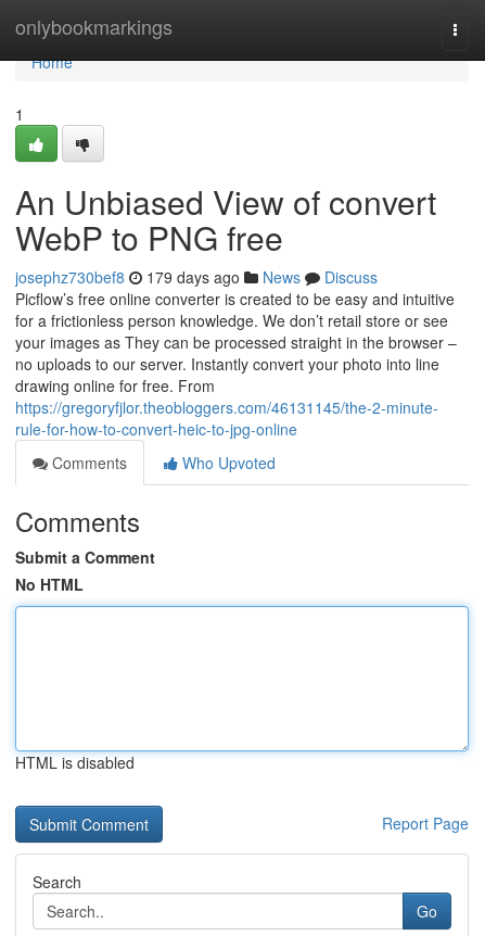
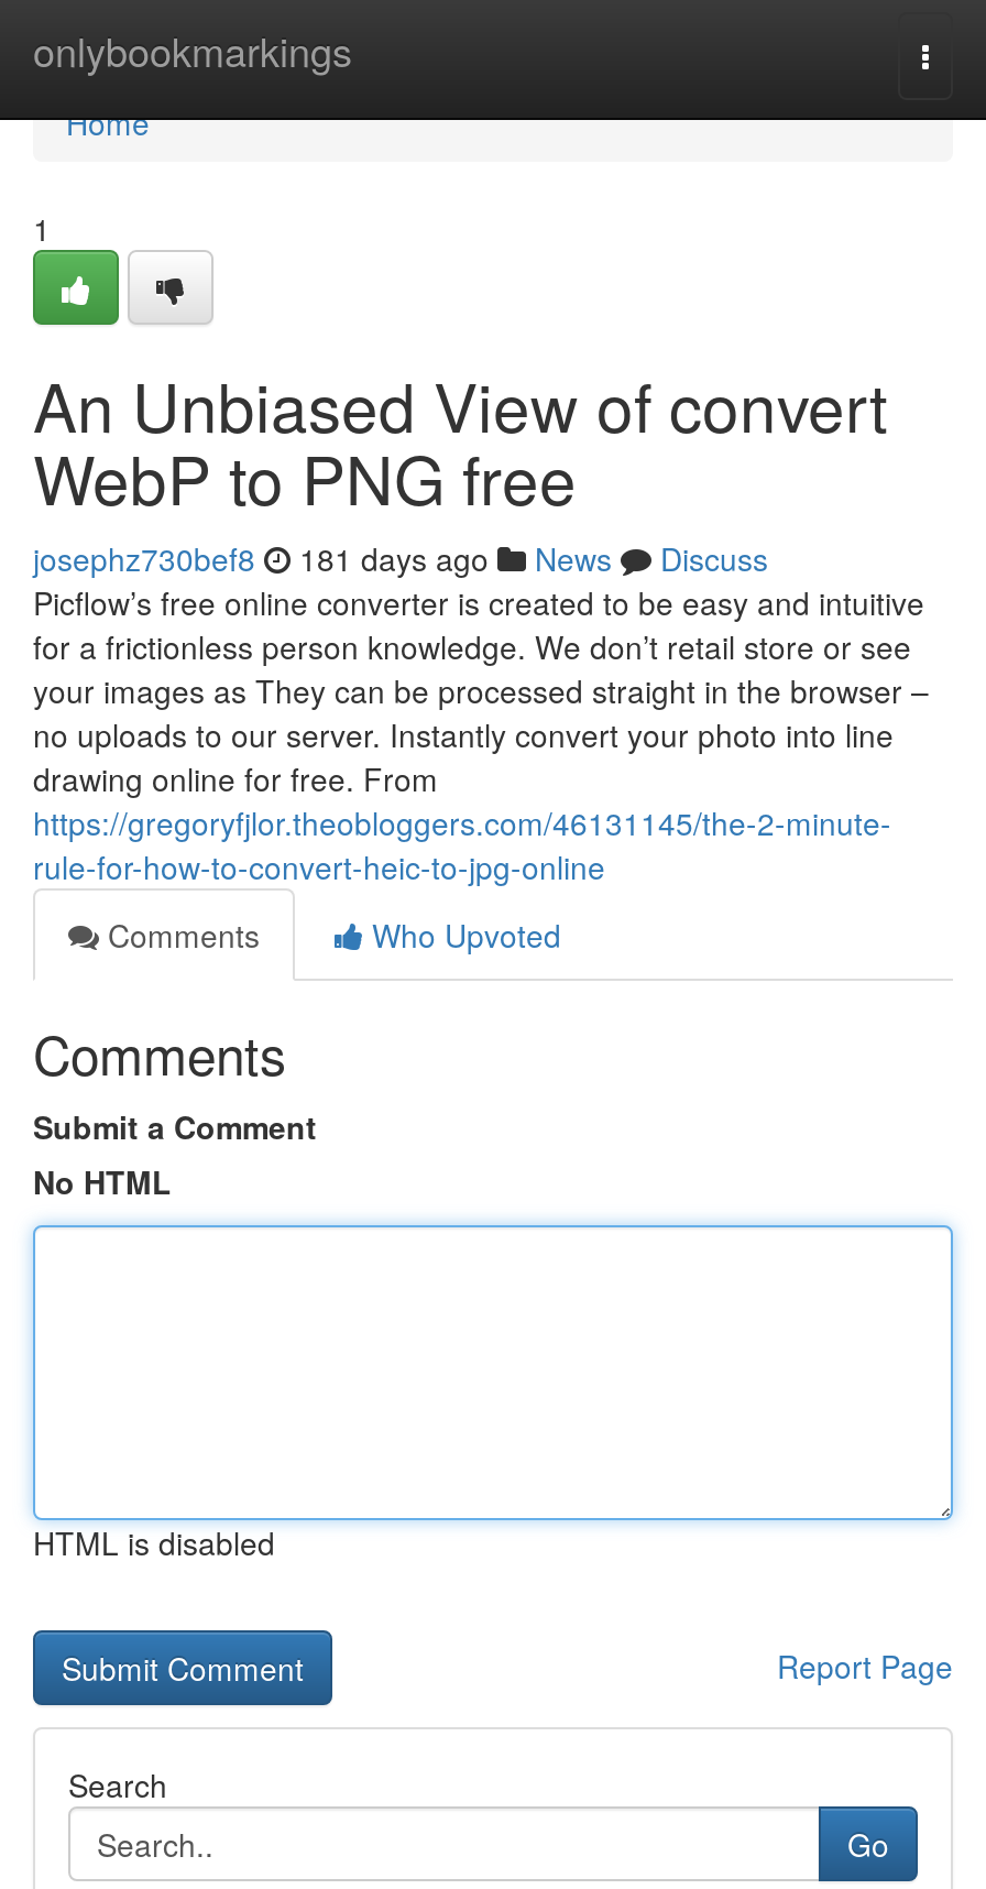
- josephz730bef8 179 days ago News Discuss
+ josephz730bef8 181 days ago News Discuss
